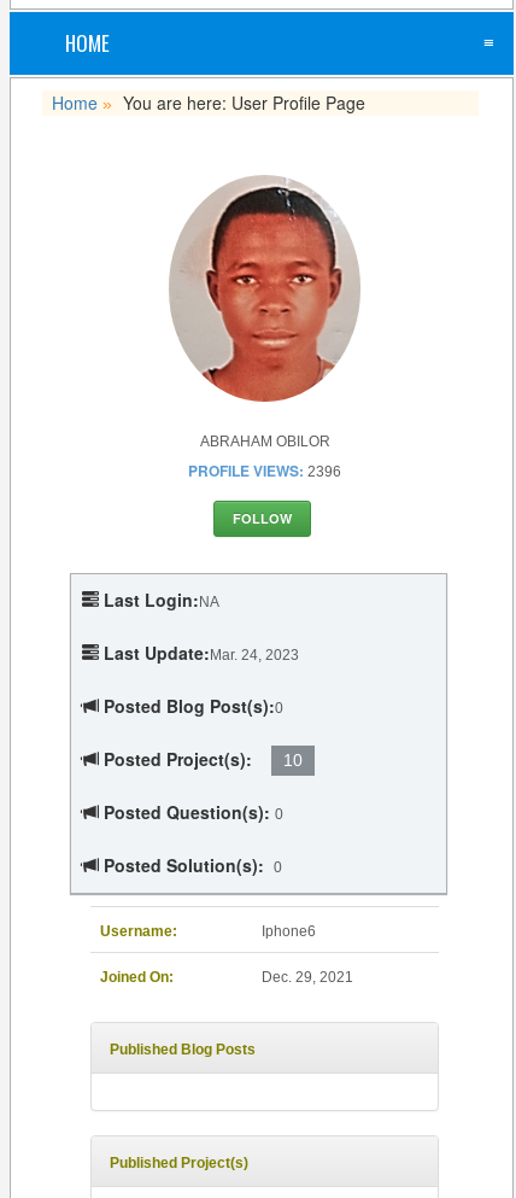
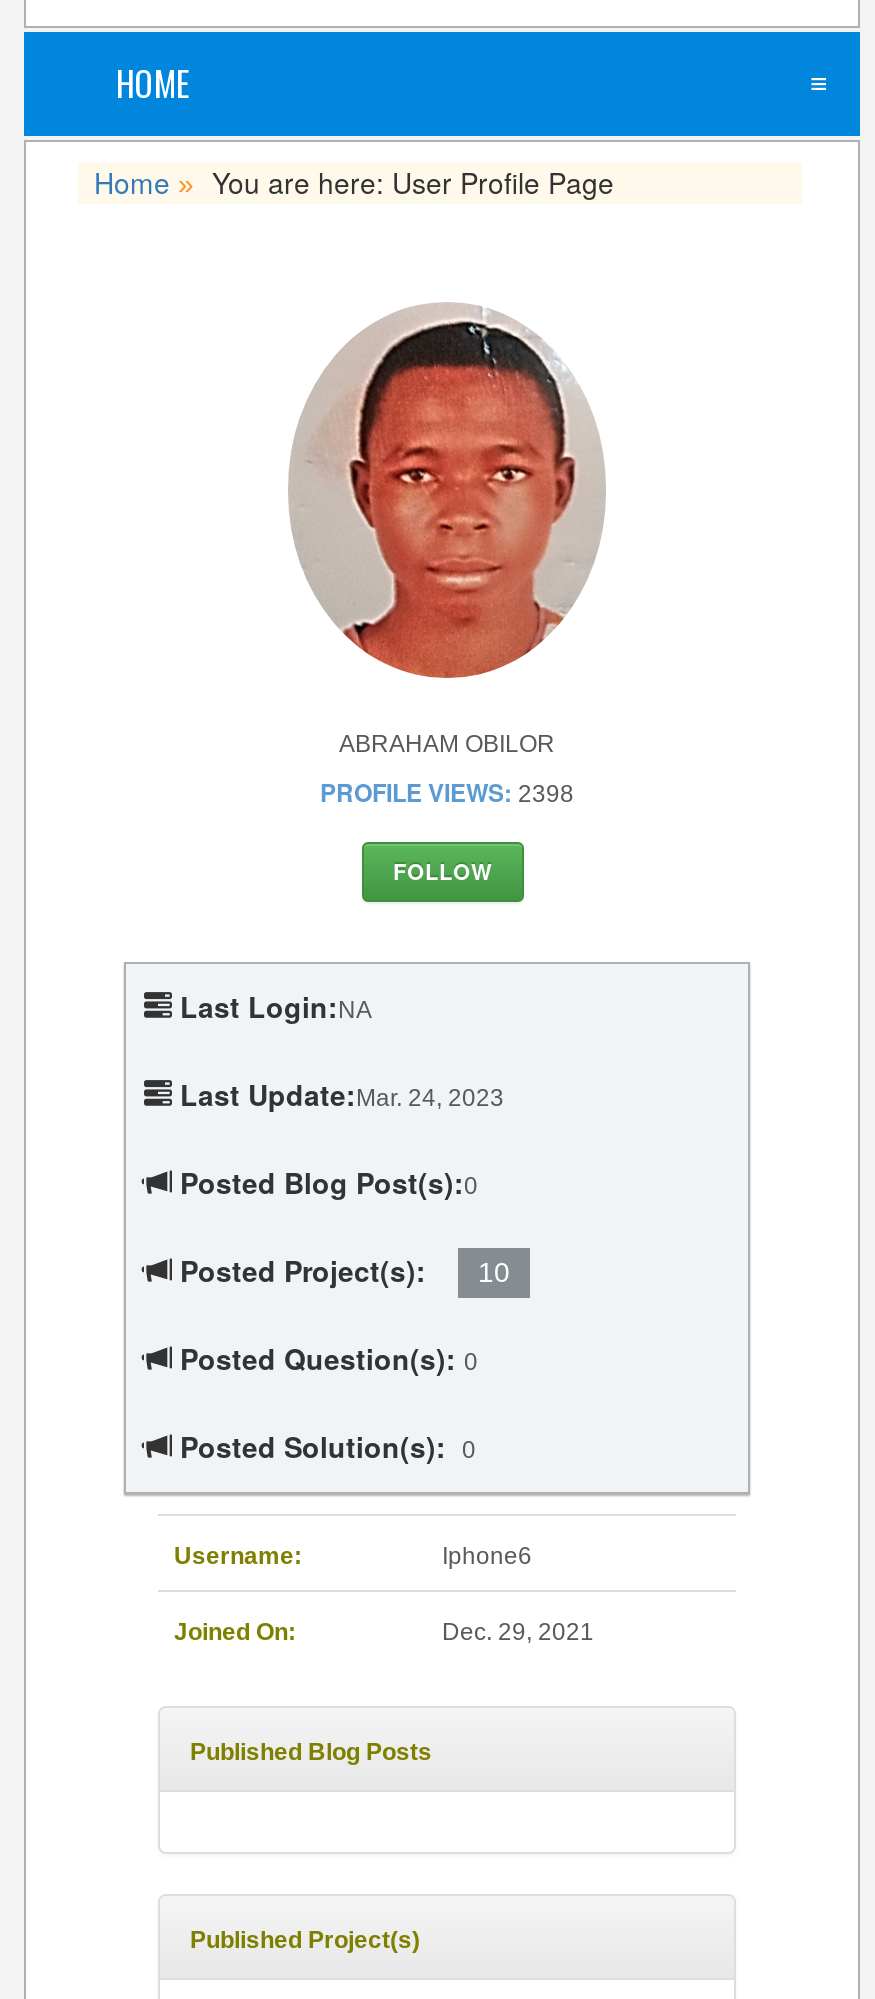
- PROFILE VIEWS: 2396
+ PROFILE VIEWS: 2398
